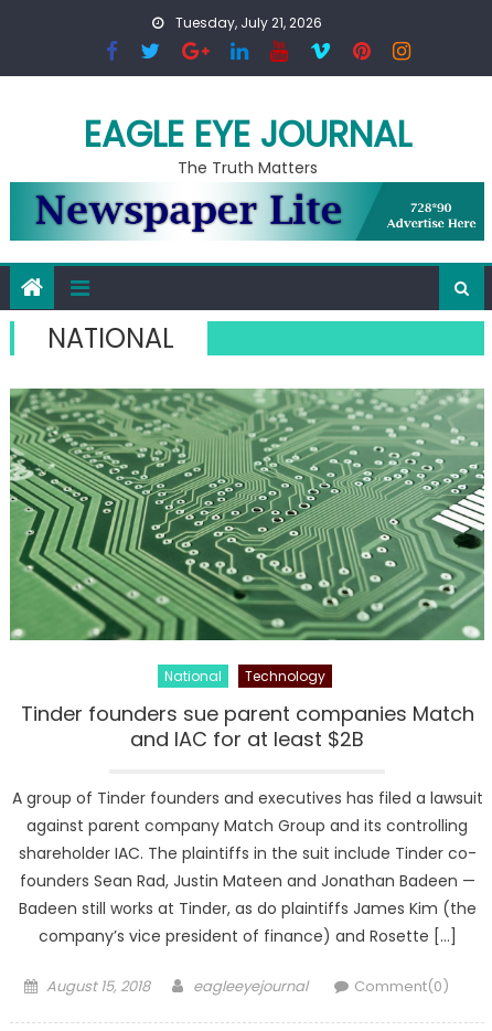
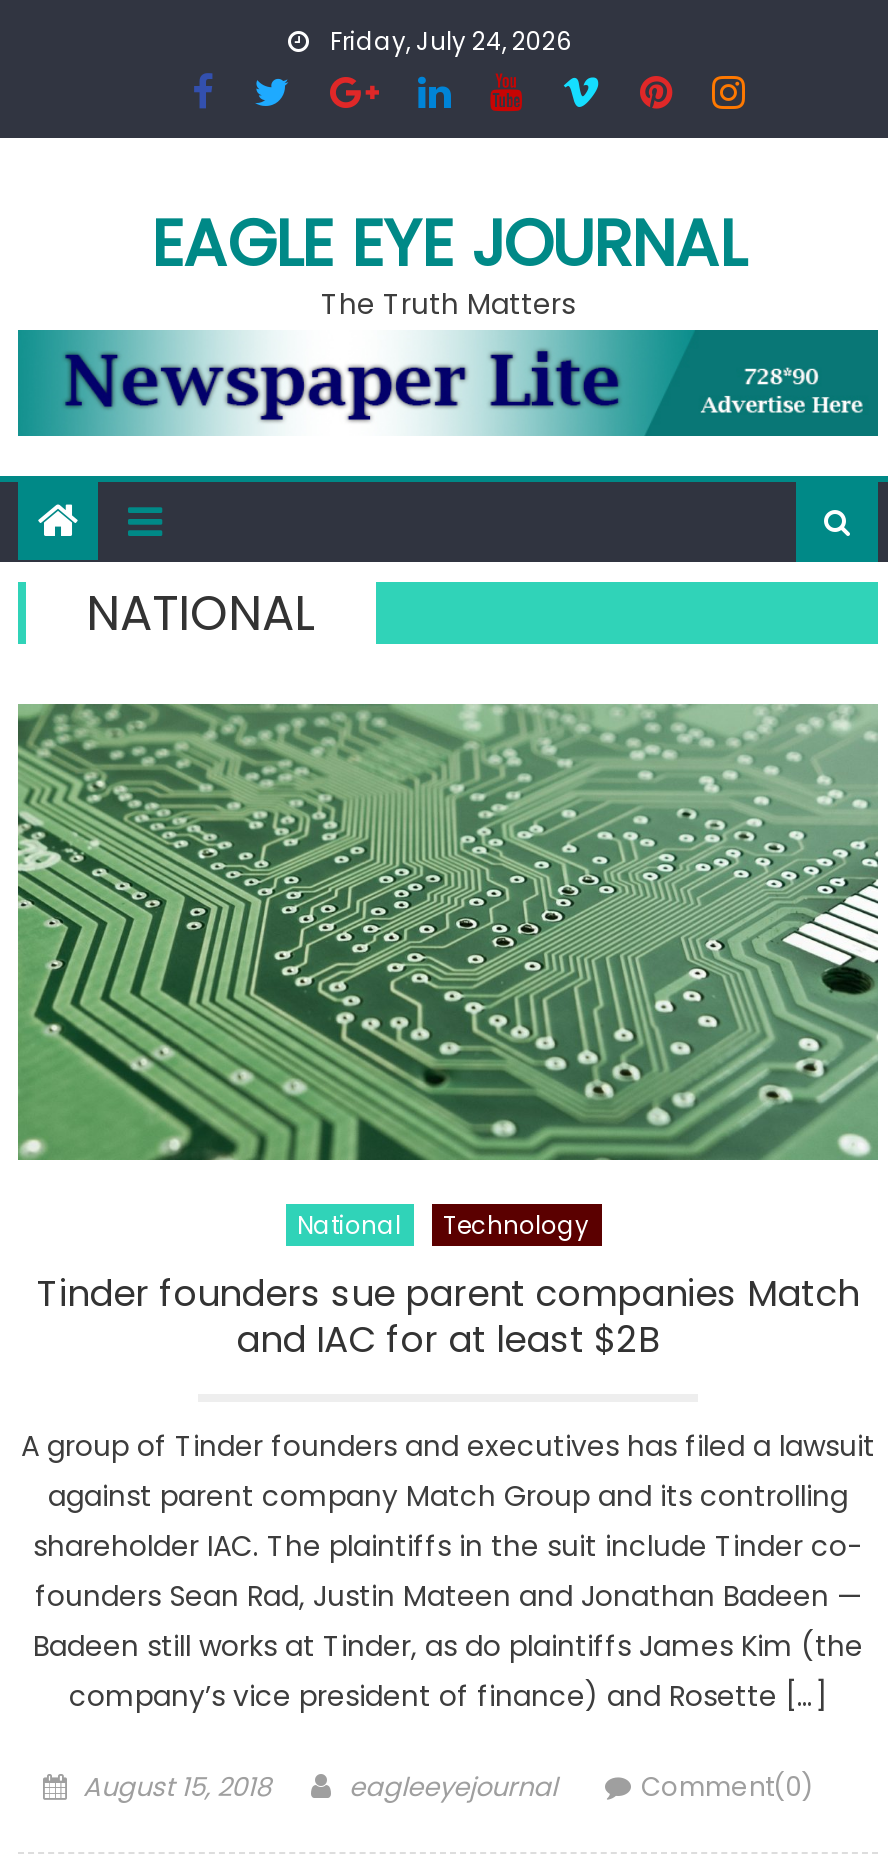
- Tuesday, July 21, 2026
+ Friday, July 24, 2026
